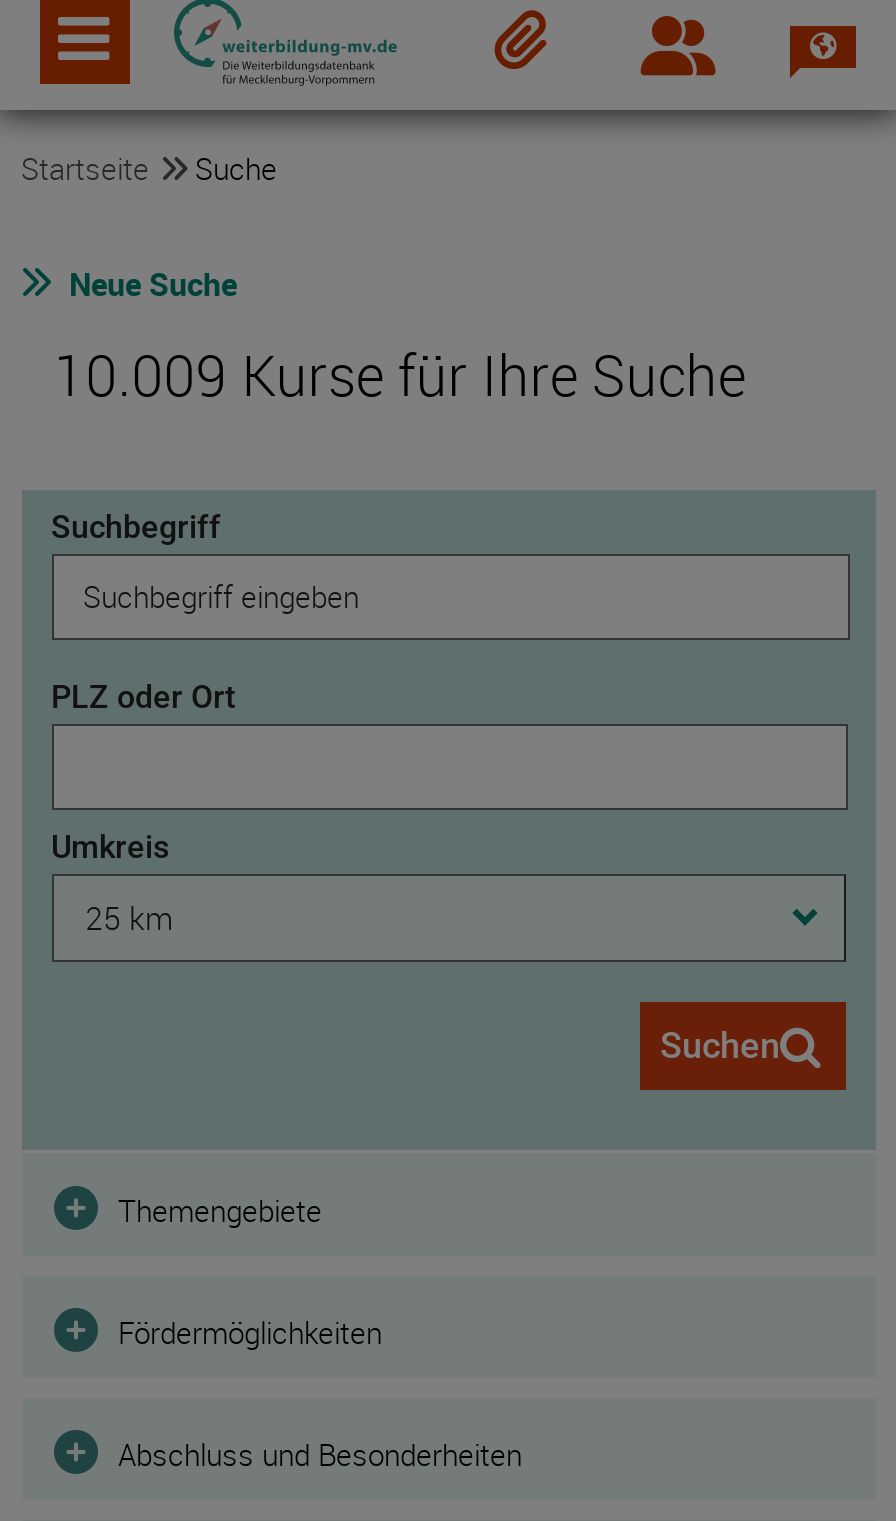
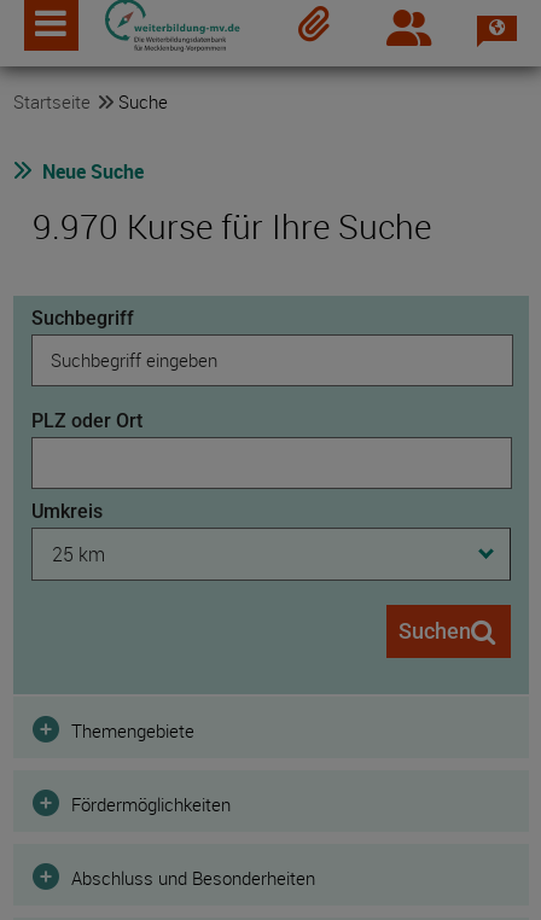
- 10.009 Kurse für Ihre Suche
+ 9.970 Kurse für Ihre Suche
